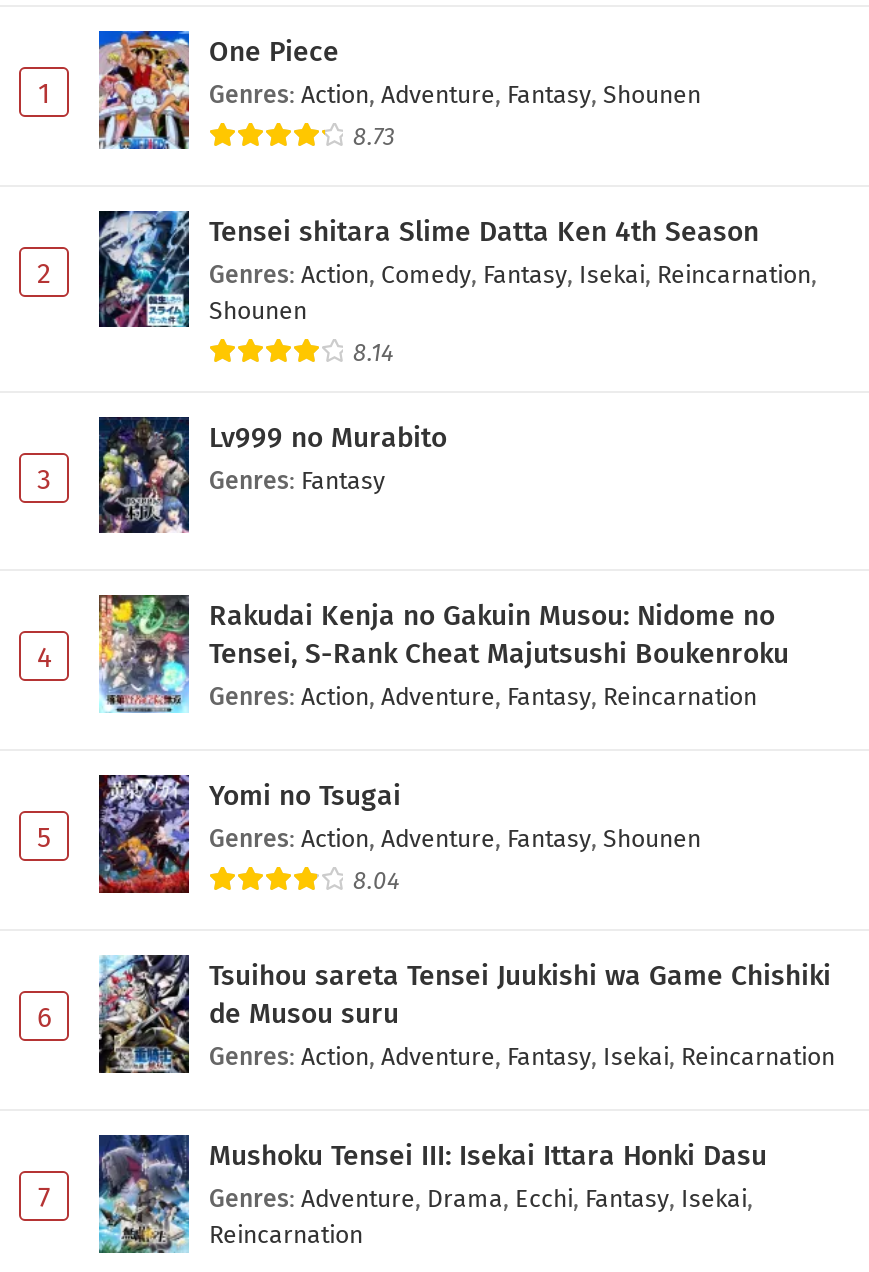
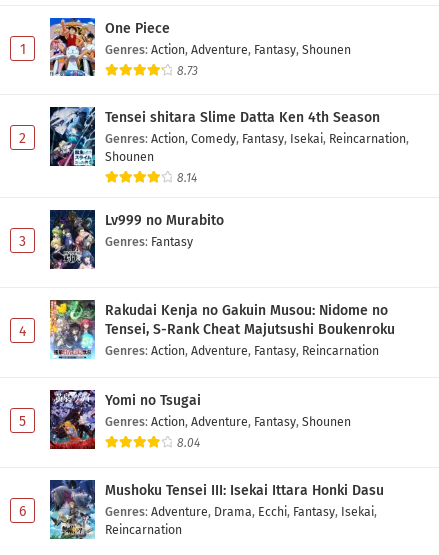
- [image]
- Tsuihou sareta Tensei Juukishi wa Game Chishiki
- de Musou suru
- Genres: Action, Adventure, Fantasy, Isekai, Reincarnation

- 7
